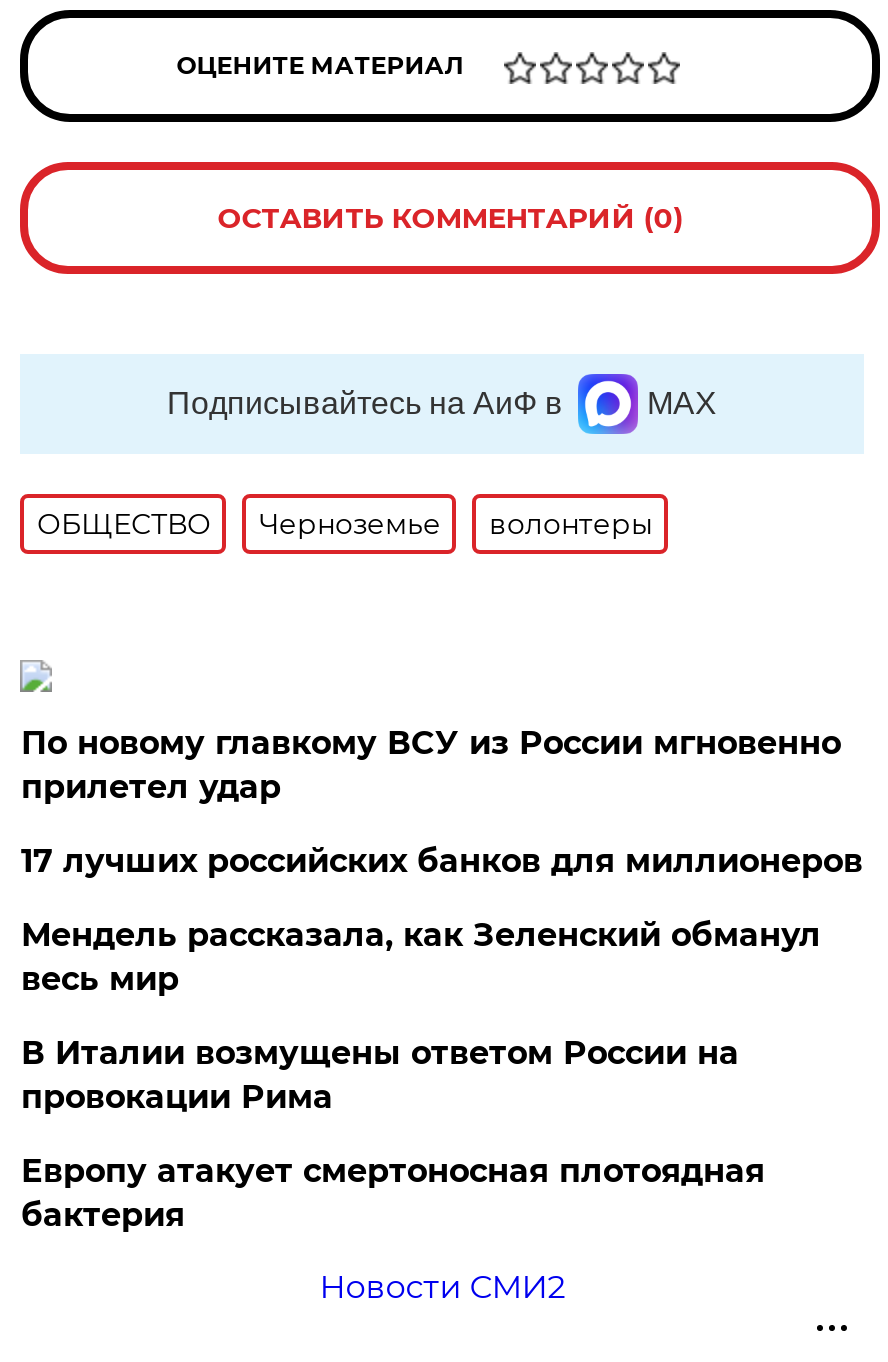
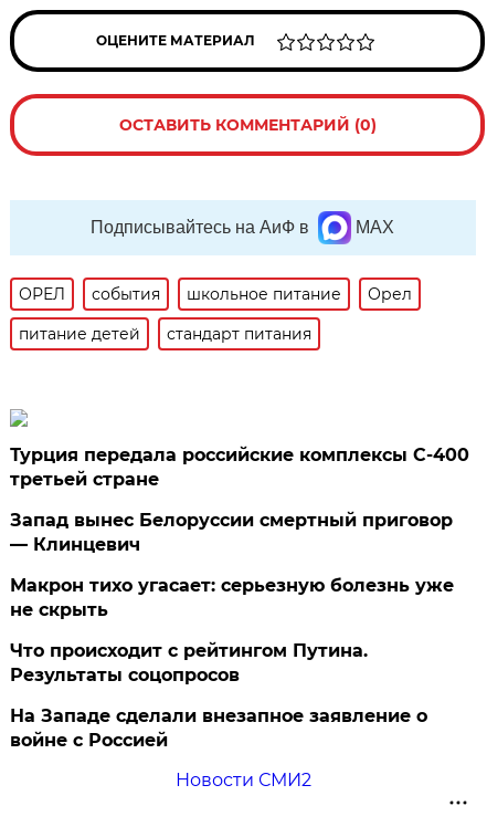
- ОБЩЕСТВО
- Черноземье
- волонтеры
+ ОРЕЛ
+ события
+ школьное питание
+ Орел
+ питание детей
+ стандарт питания

- По новому главкому ВСУ из России мгновенно
- прилетел удар
- 17 лучших российских банков для миллионеров
- Мендель рассказала, как Зеленский обманул
- весь мир
- В Италии возмущены ответом России на
- провокации Рима
- Европу атакует смертоносная плотоядная
- бактерия
+ Турция передала российские комплексы С-400
+ третьей стране
+ Запад вынес Белоруссии смертный приговор
+ — Клинцевич
+ Макрон тихо угасает: серьезную болезнь уже
+ не скрыть
+ Что происходит с рейтингом Путина.
+ Результаты соцопросов
+ На Западе сделали внезапное заявление о
+ войне с Россией
